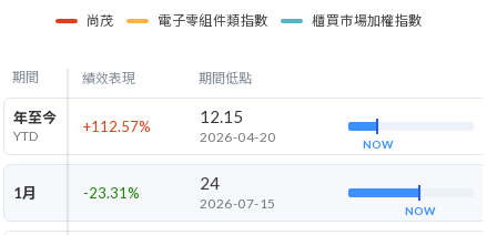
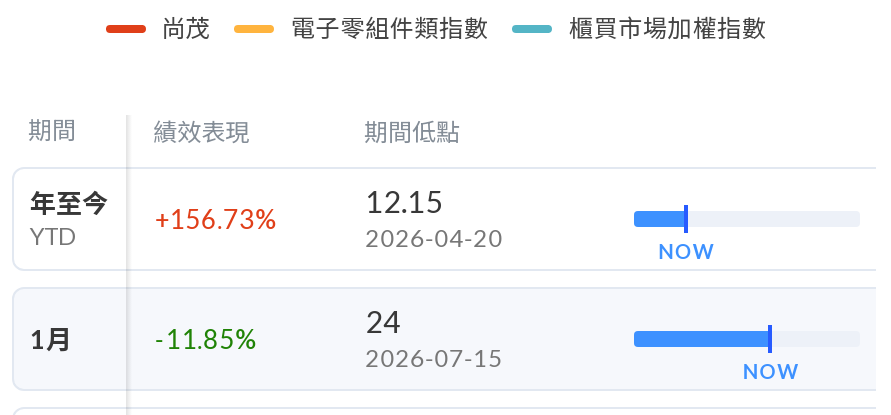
- 年至今 +112.57%
+ 年至今 +156.73%

- -23.31%
+ -11.85%
